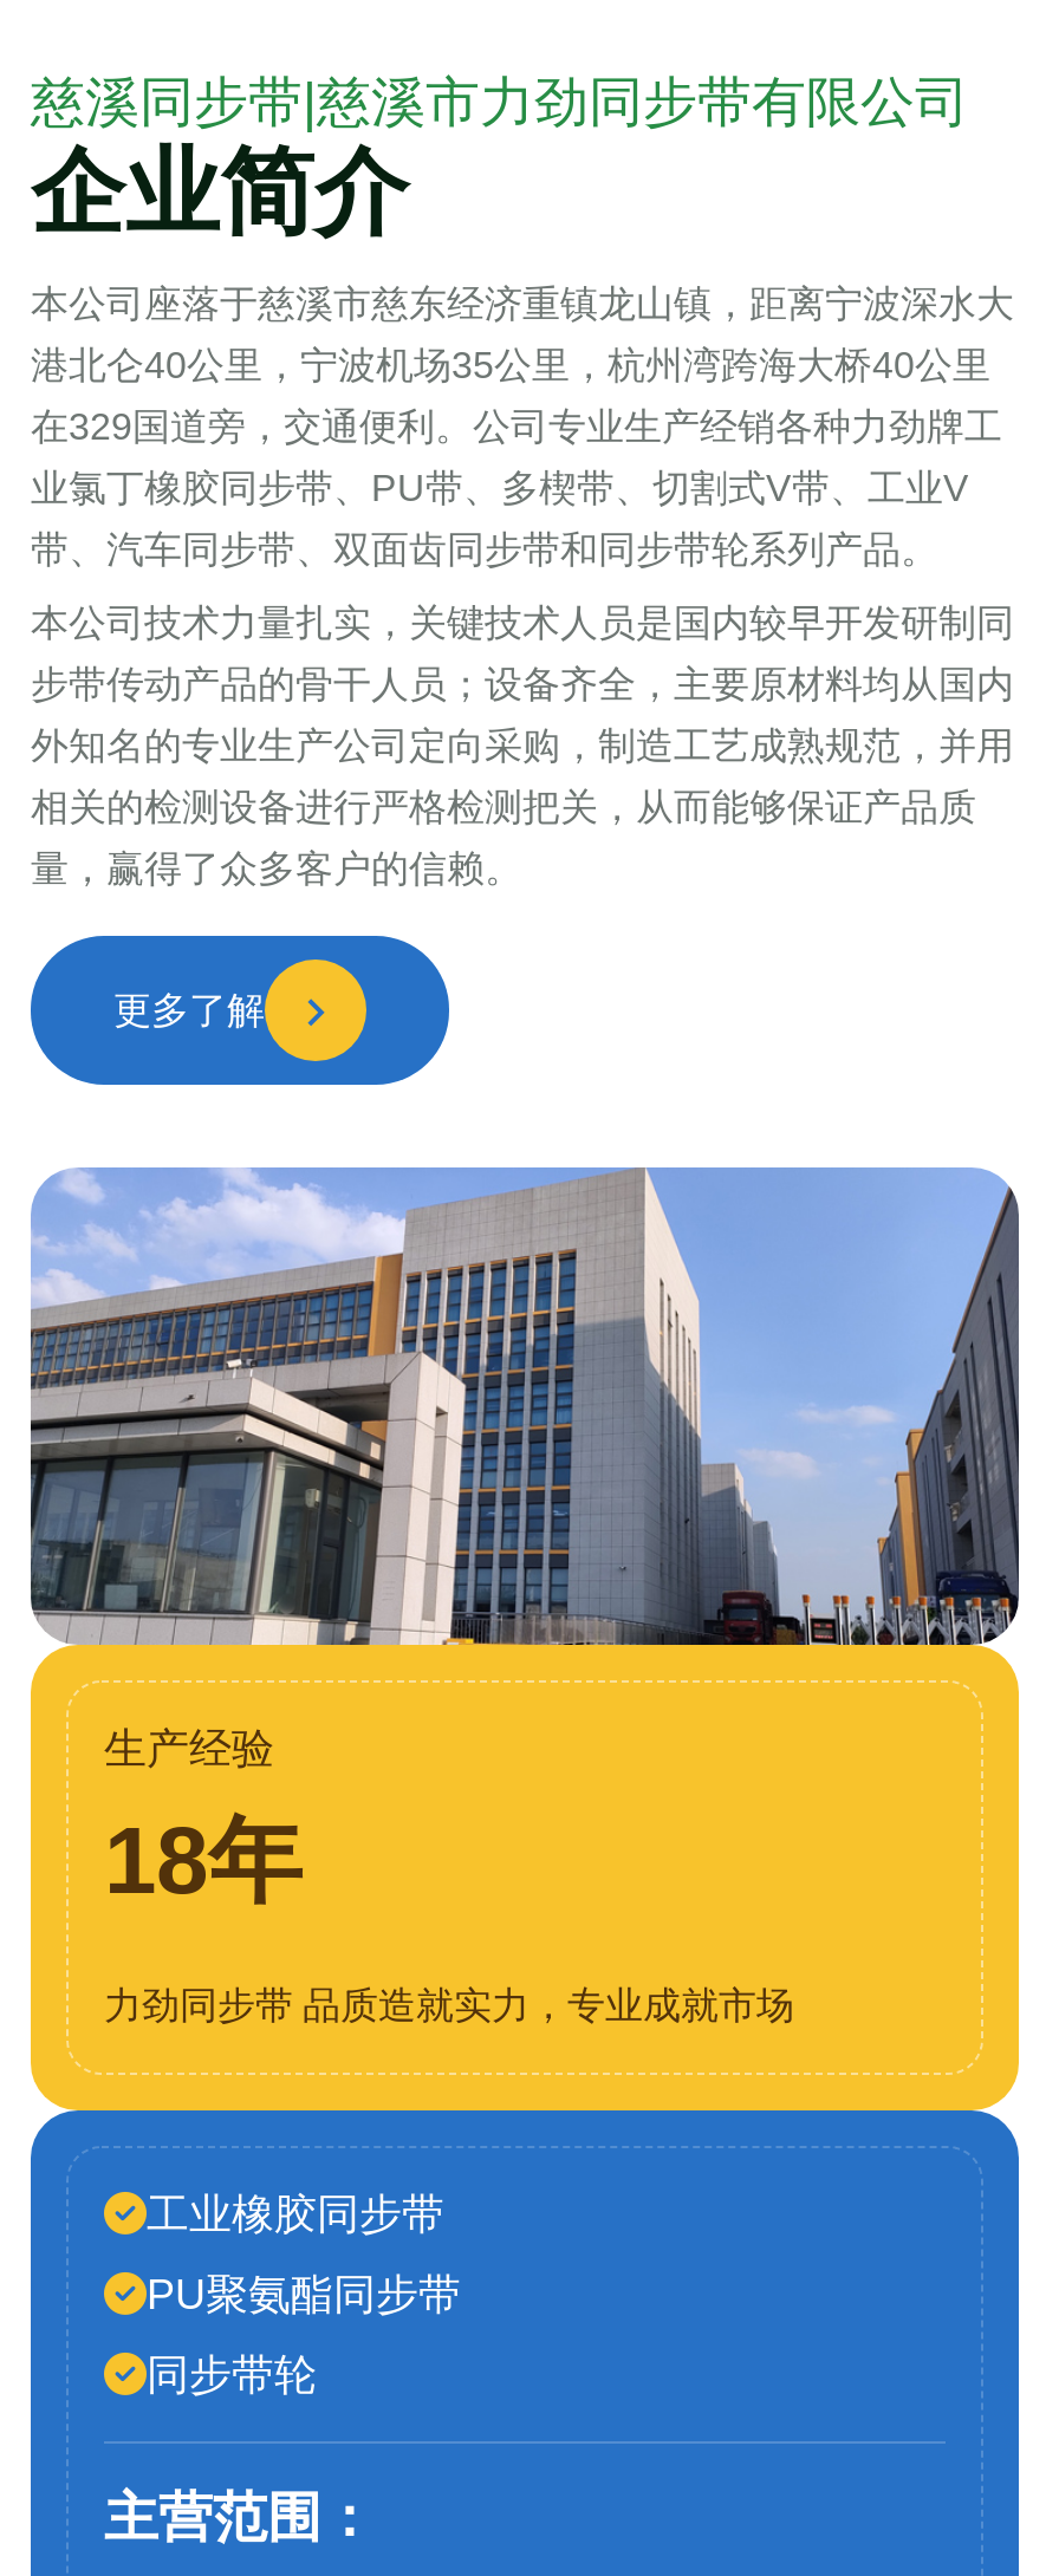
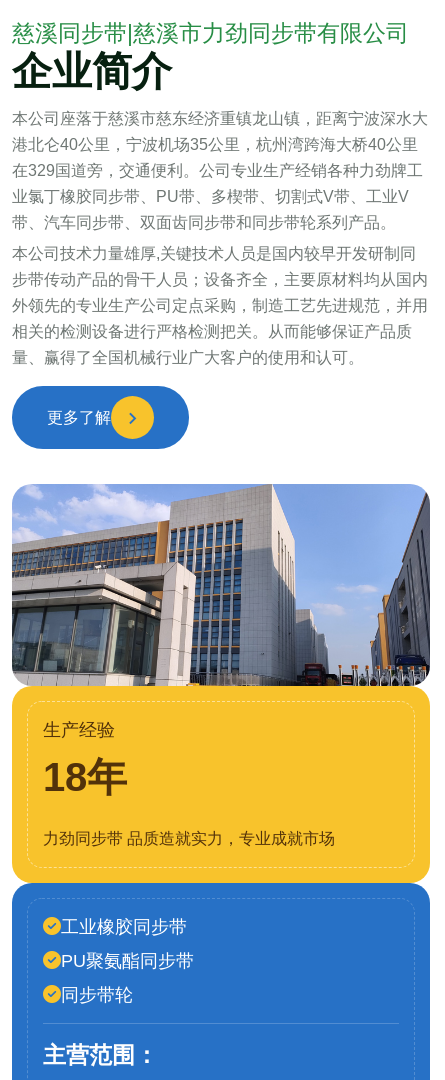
- 本公司技术力量扎实，关键技术人员是国内较早开发研制同
+ 本公司技术力量雄厚,关键技术人员是国内较早开发研制同

- 外知名的专业生产公司定向采购，制造工艺成熟规范，并用
+ 外领先的专业生产公司定点采购，制造工艺先进规范，并用

- 相关的检测设备进行严格检测把关，从而能够保证产品质
+ 相关的检测设备进行严格检测把关。从而能够保证产品质

- 量，赢得了众多客户的信赖。
+ 量、赢得了全国机械行业广大客户的使用和认可。
